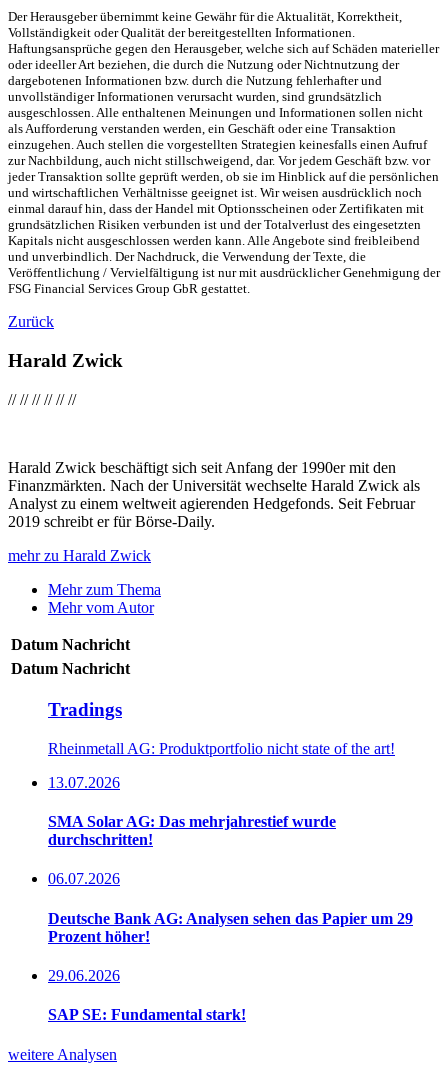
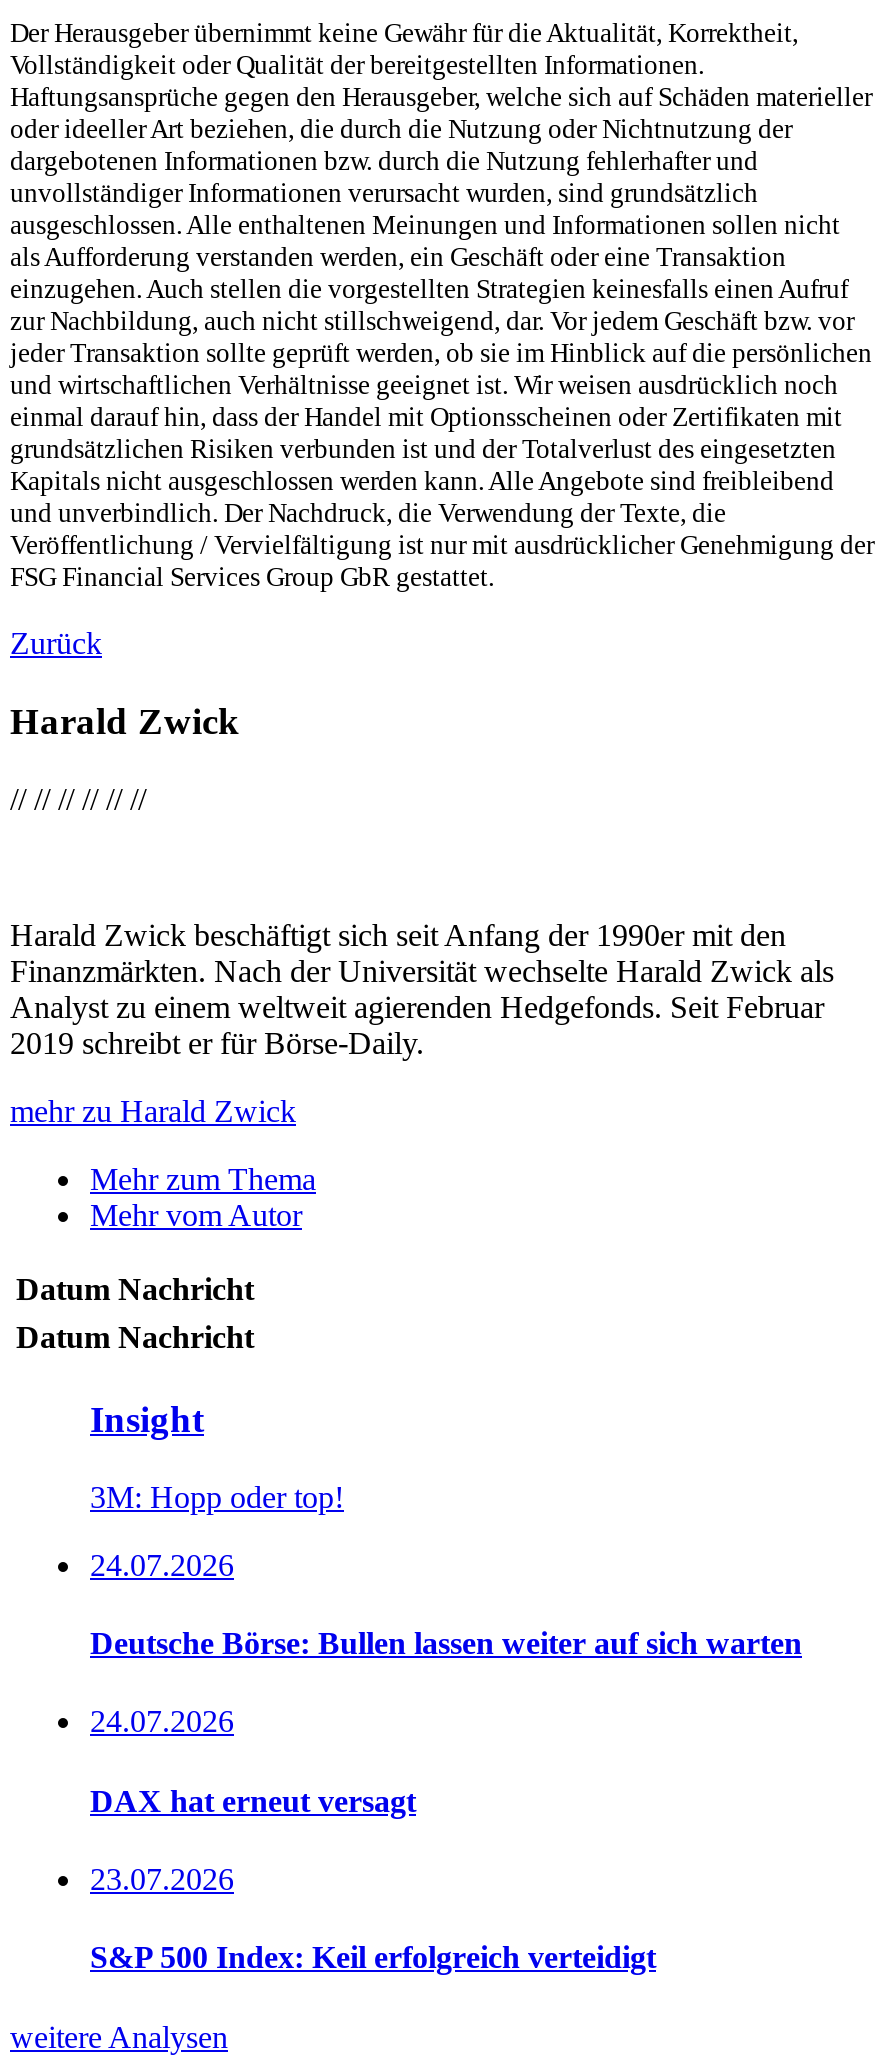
- Tradings
+ Insight

- Rheinmetall AG: Produktportfolio nicht state of the art!
+ 3M: Hopp oder top!

- 13.07.2026
+ 24.07.2026

- SMA Solar AG: Das mehrjahrestief wurde
- durchschritten!
+ Deutsche Börse: Bullen lassen weiter auf sich warten

- 06.07.2026
+ 24.07.2026

- Deutsche Bank AG: Analysen sehen das Papier um 29
- Prozent höher!
+ DAX hat erneut versagt

- 29.06.2026
+ 23.07.2026

- SAP SE: Fundamental stark!
+ S&P 500 Index: Keil erfolgreich verteidigt
